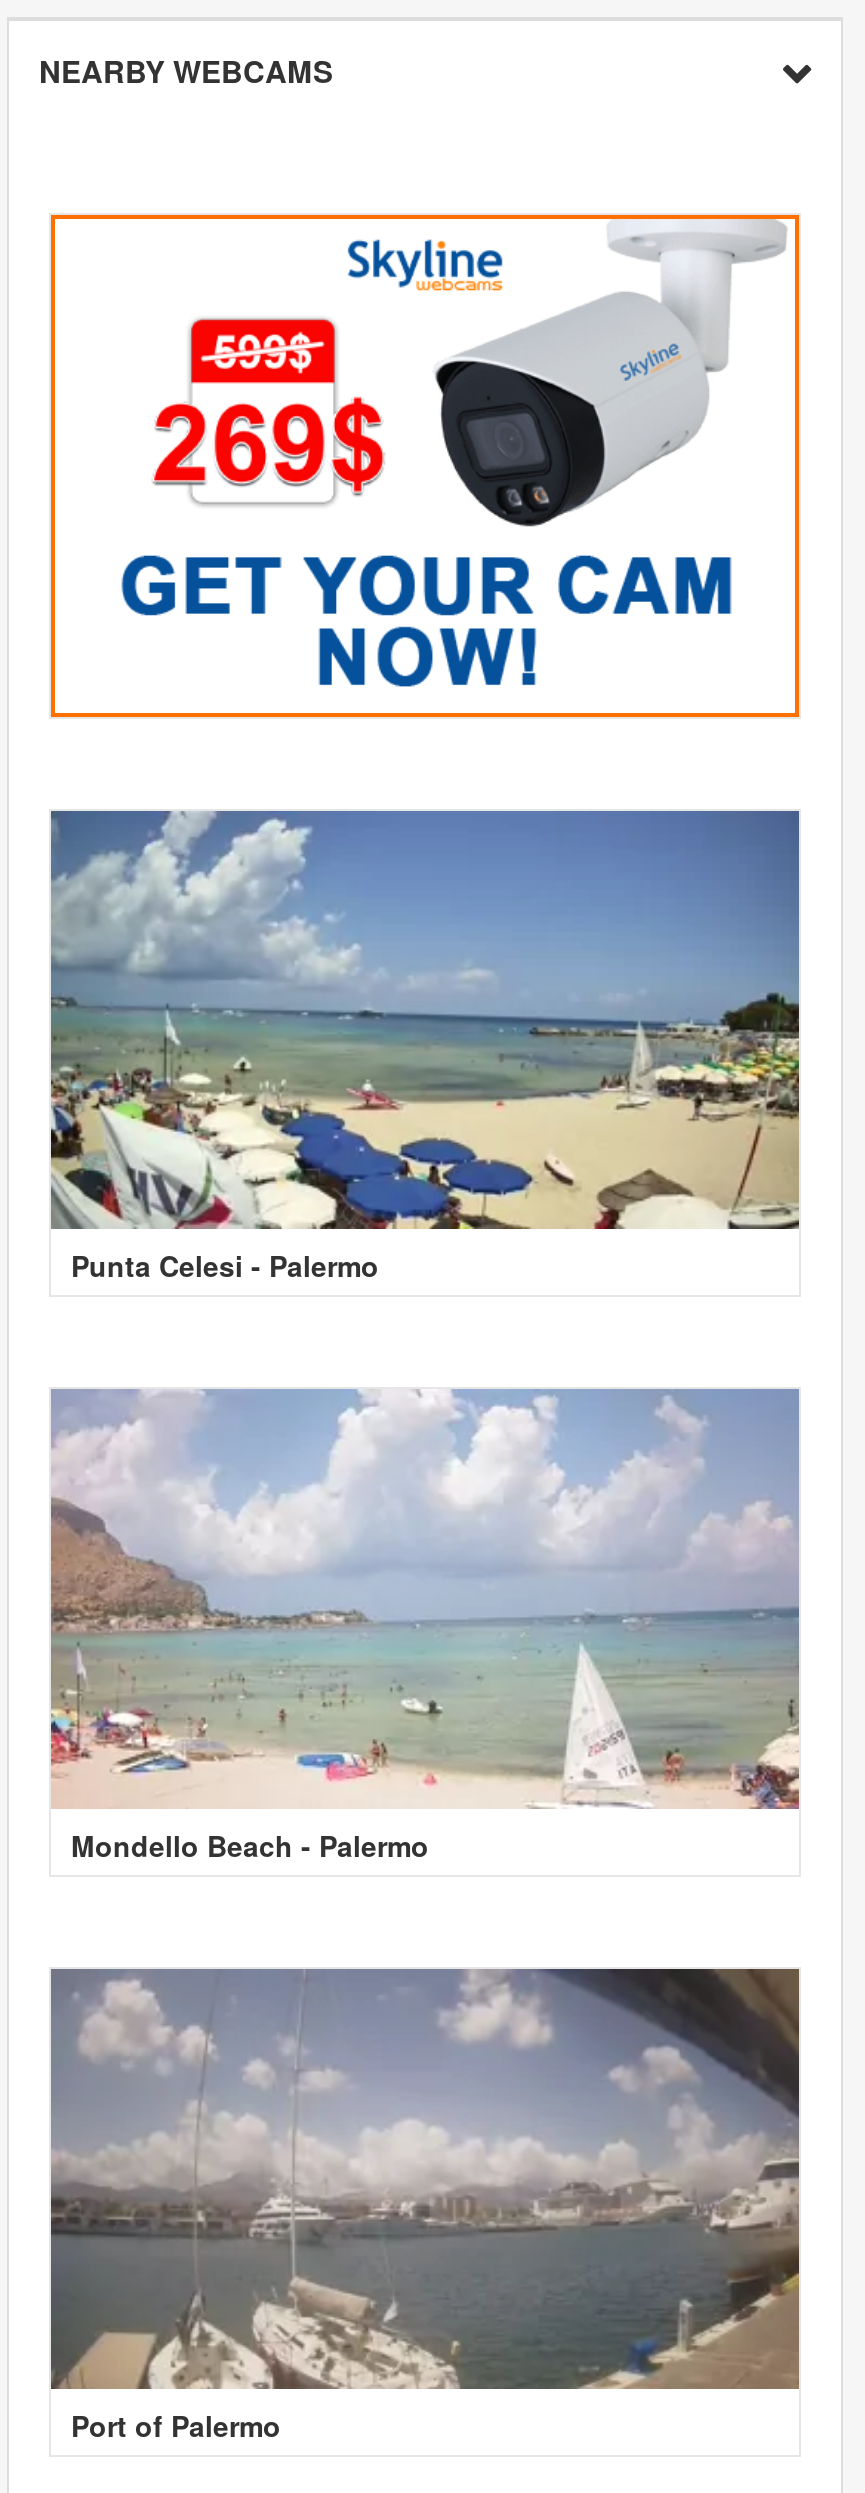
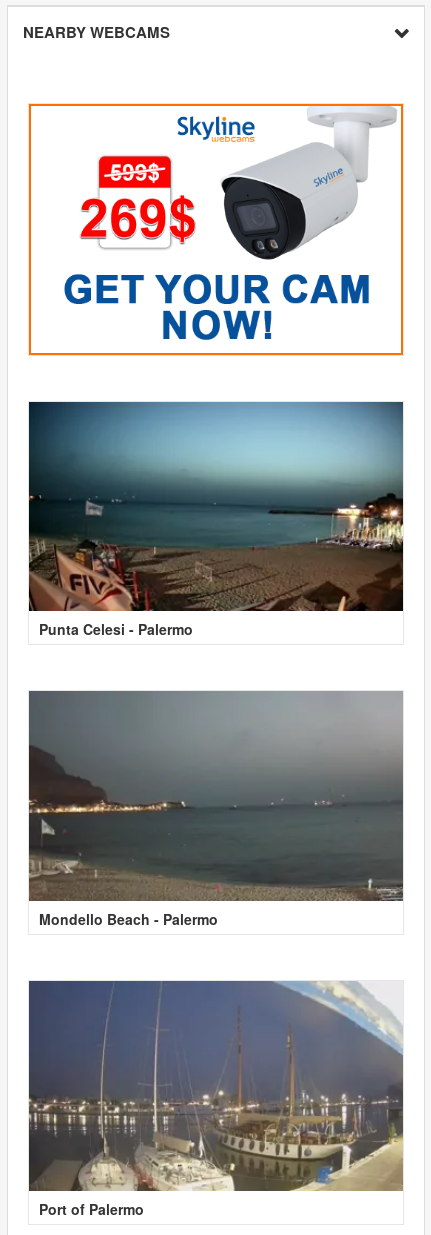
- [image]
+ [image]

- [image]
+ [image]

- [image]
+ [image]
